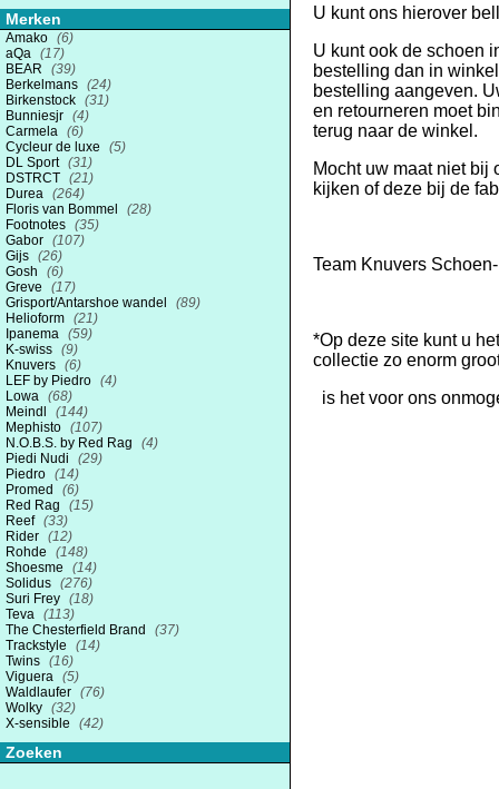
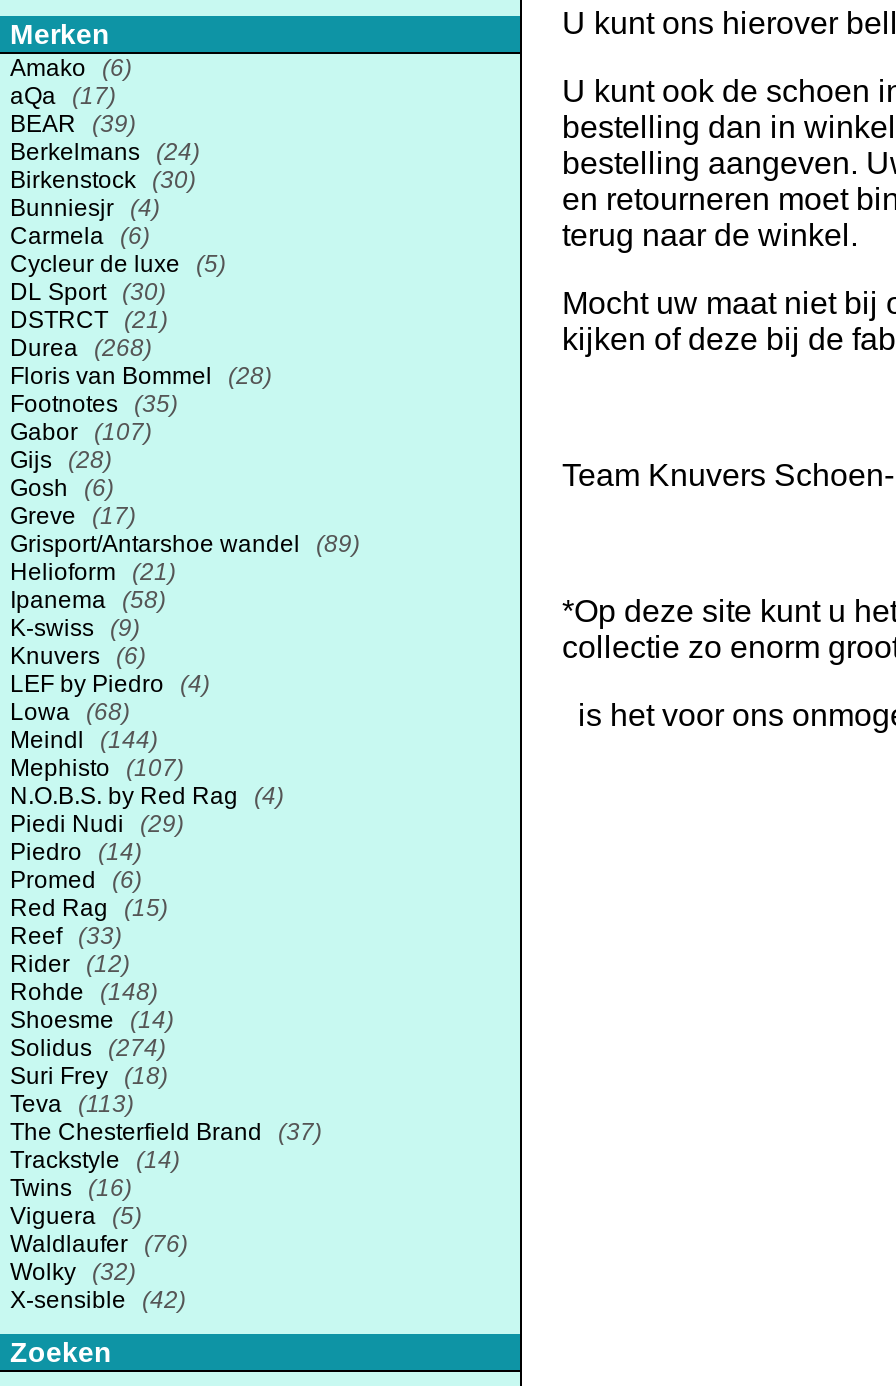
- Birkenstock (31)
+ Birkenstock (30)

- DL Sport (31)
+ DL Sport (30)

- Durea (264)
+ Durea (268)

- Gijs (26)
+ Gijs (28)

- Ipanema (59)
+ Ipanema (58)

- Solidus (276)
+ Solidus (274)
